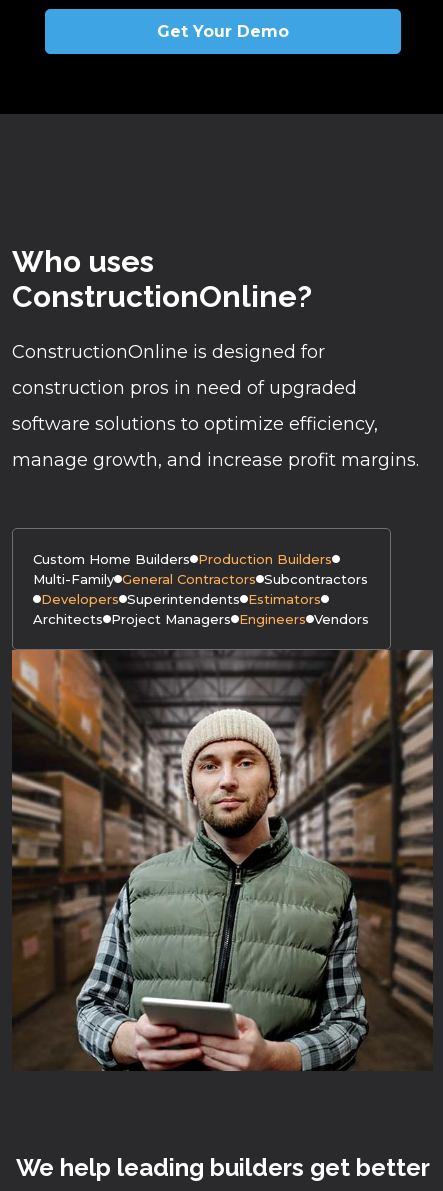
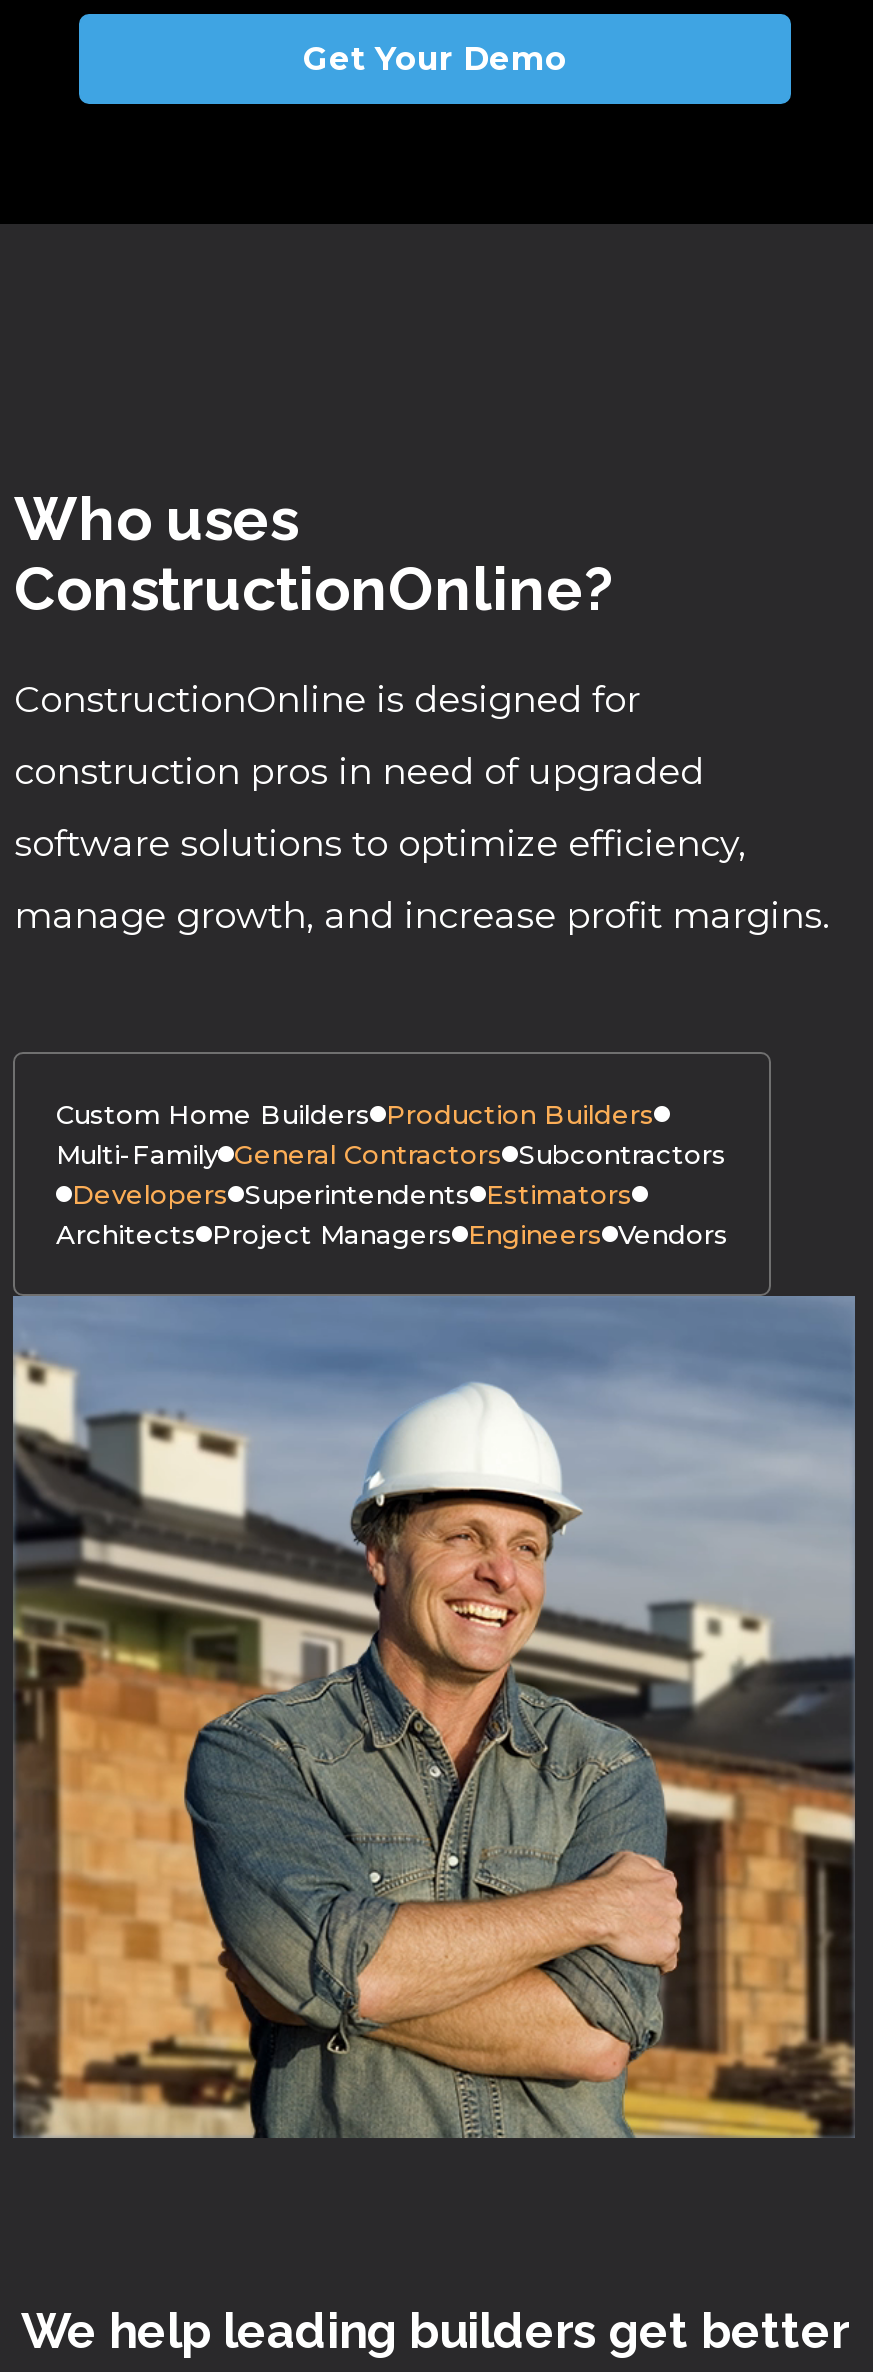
- [image]
+ [image]
